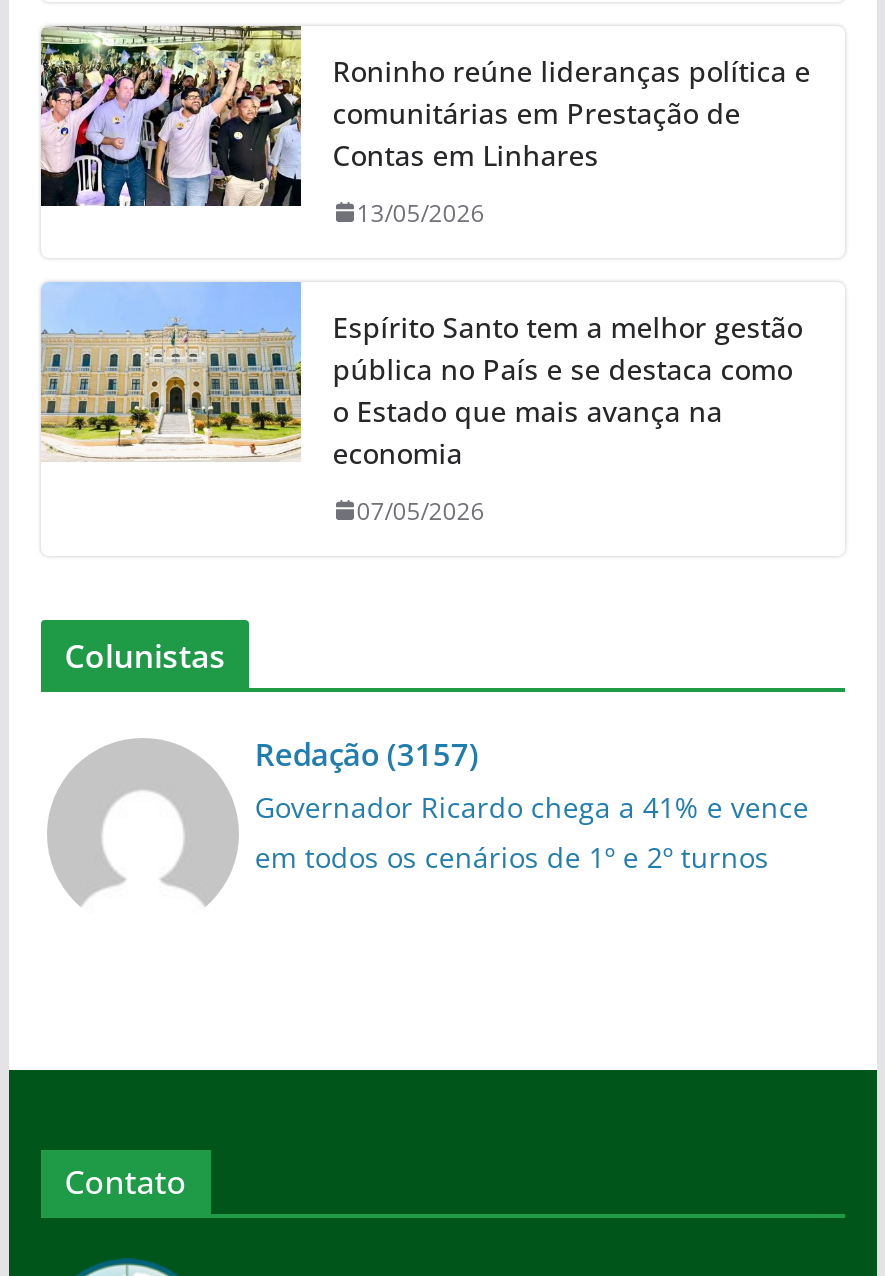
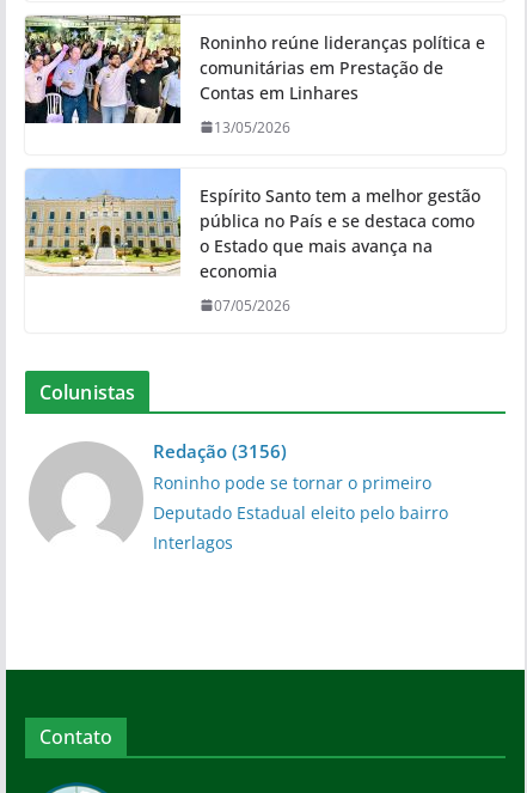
- Redação (3157)
- Governador Ricardo chega a 41% e vence
- em todos os cenários de 1º e 2º turnos
+ Redação (3156)
+ Roninho pode se tornar o primeiro
+ Deputado Estadual eleito pelo bairro
+ Interlagos
